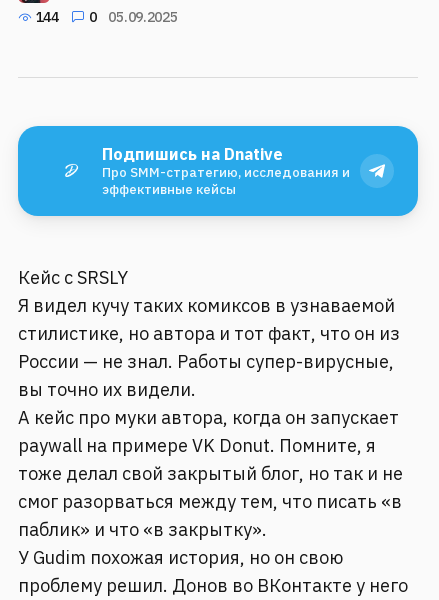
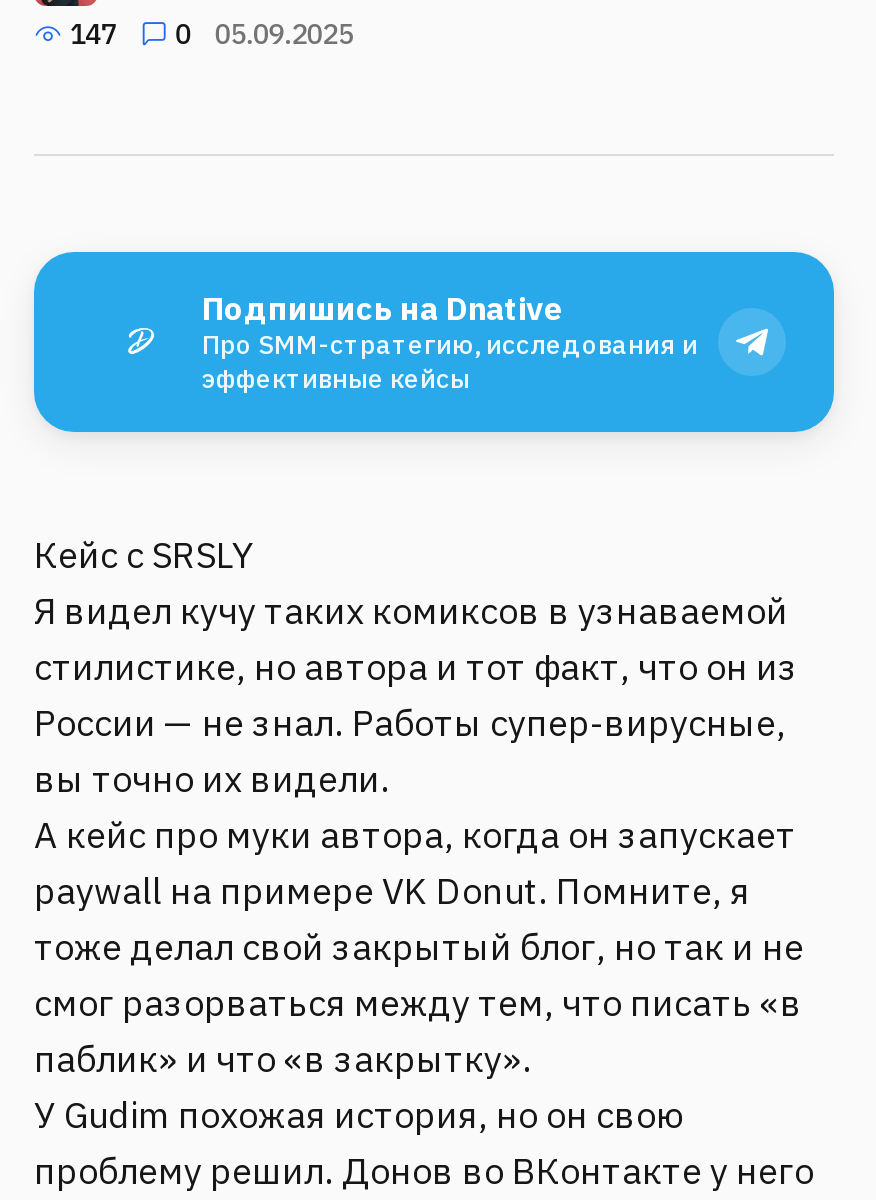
- 144 0 05.09.2025
+ 147 0 05.09.2025
